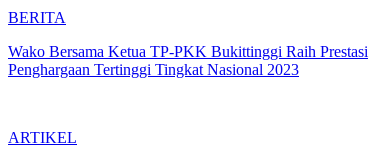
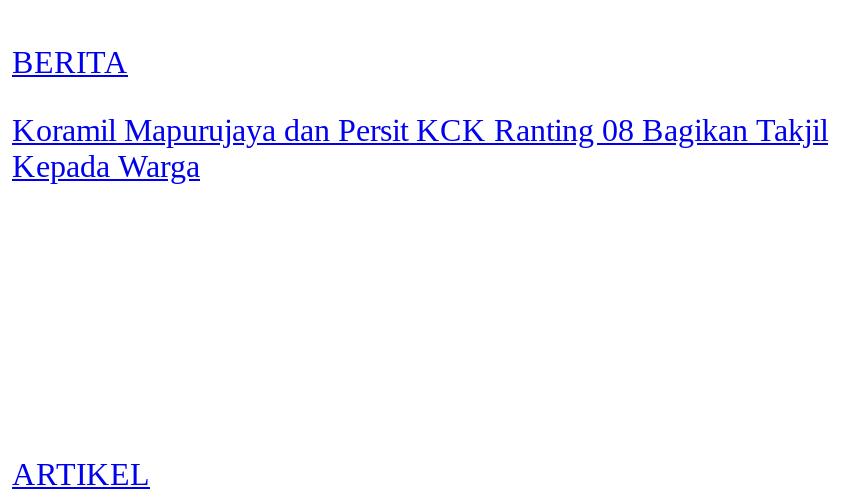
- Wako Bersama Ketua TP-PKK Bukittinggi Raih Prestasi
- Penghargaan Tertinggi Tingkat Nasional 2023
+ Koramil Mapurujaya dan Persit KCK Ranting 08 Bagikan Takjil
+ Kepada Warga
